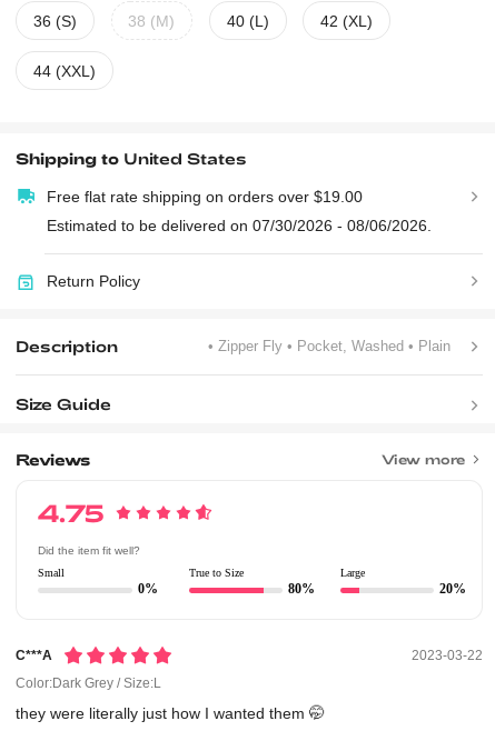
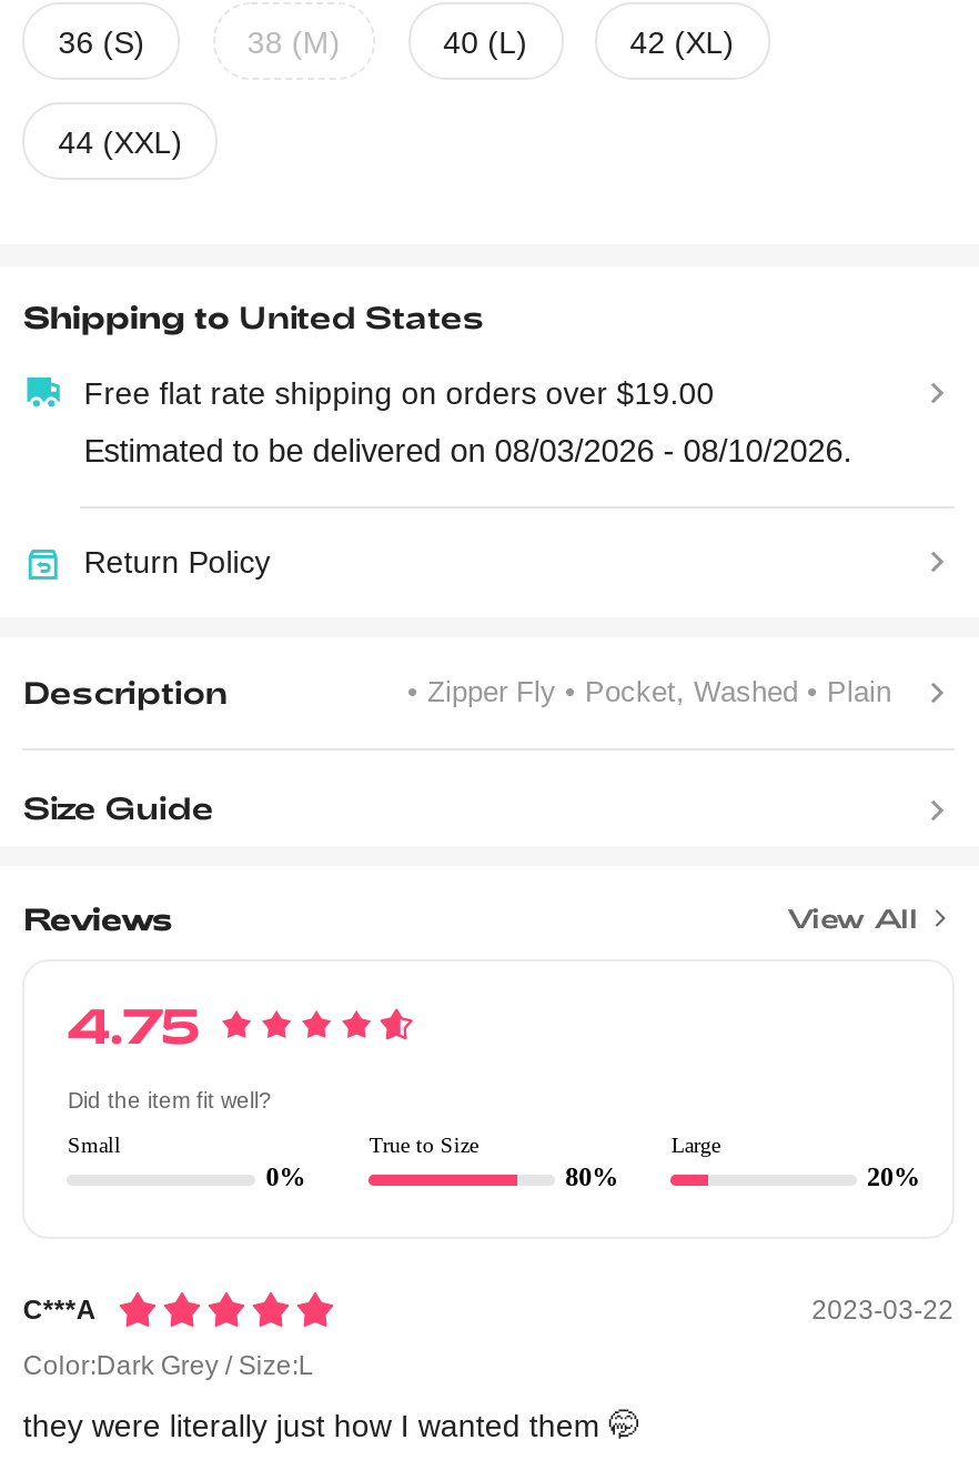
- Estimated to be delivered on 07/30/2026 - 08/06/2026.
+ Estimated to be delivered on 08/03/2026 - 08/10/2026.

- View more
+ View All
